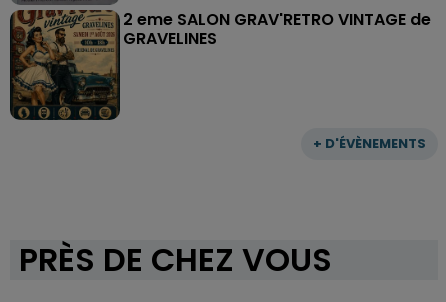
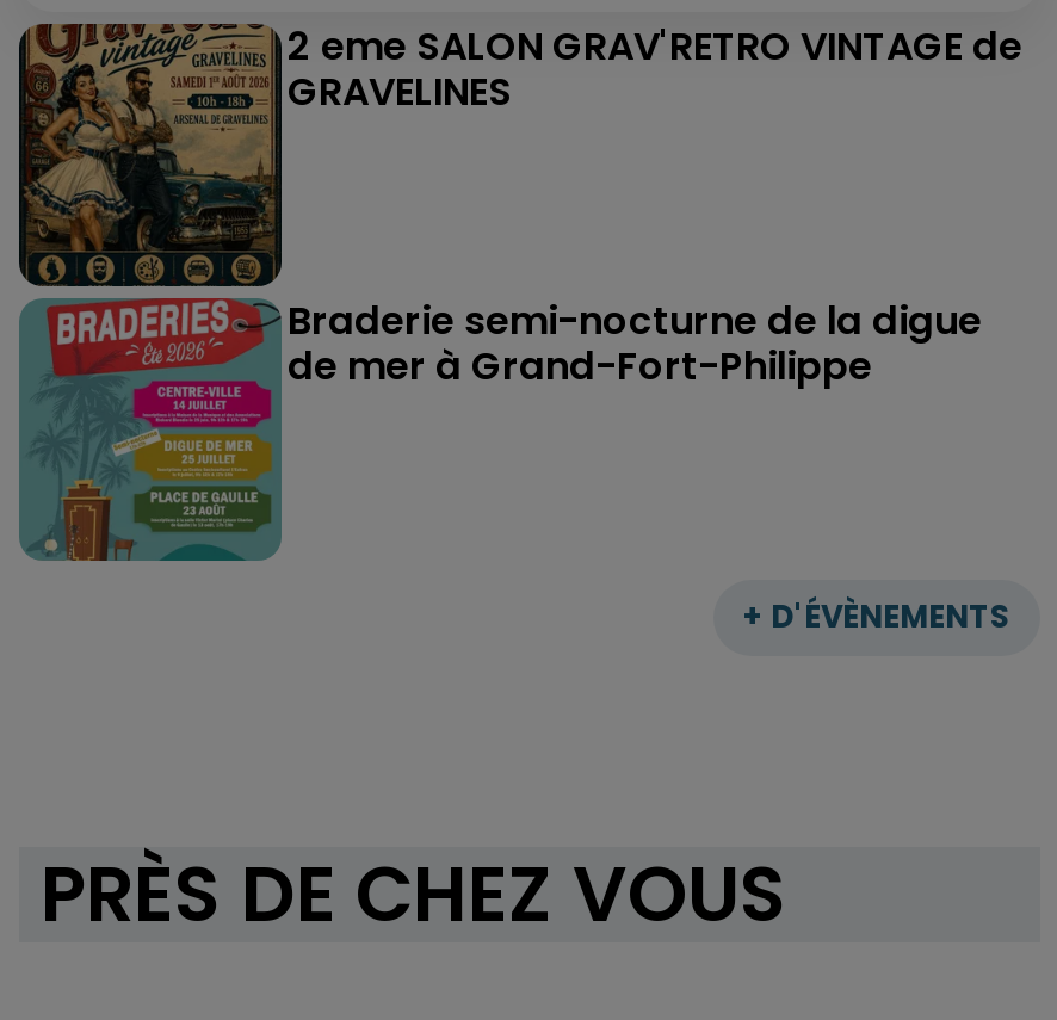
+ [image]
+ Braderie semi-nocturne de la digue
+ de mer à Grand-Fort-Philippe
